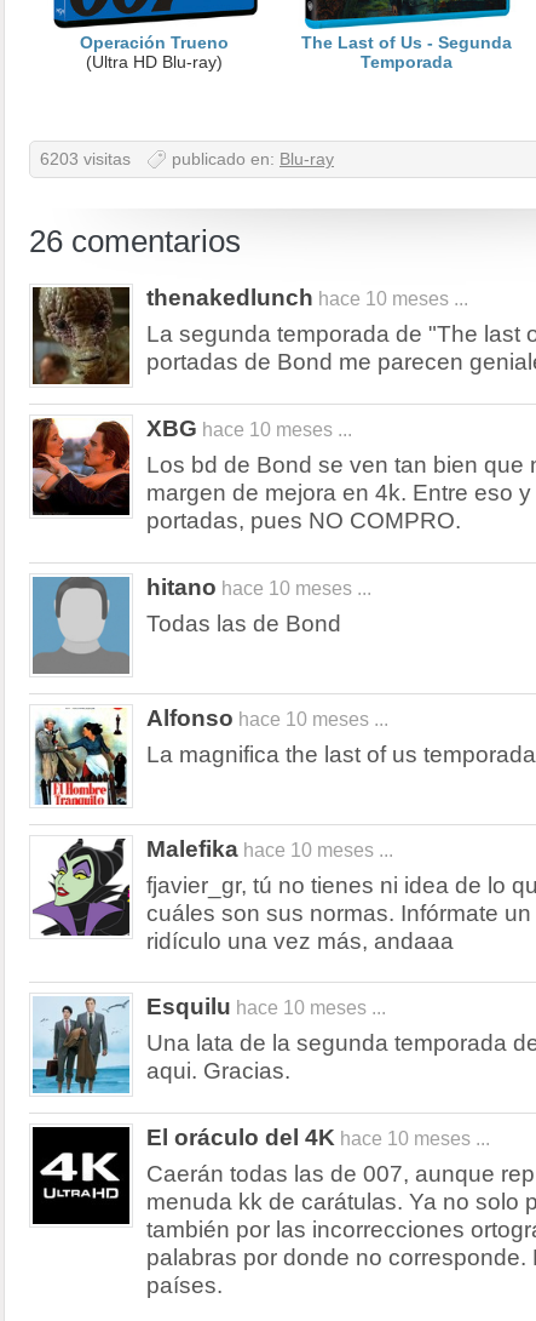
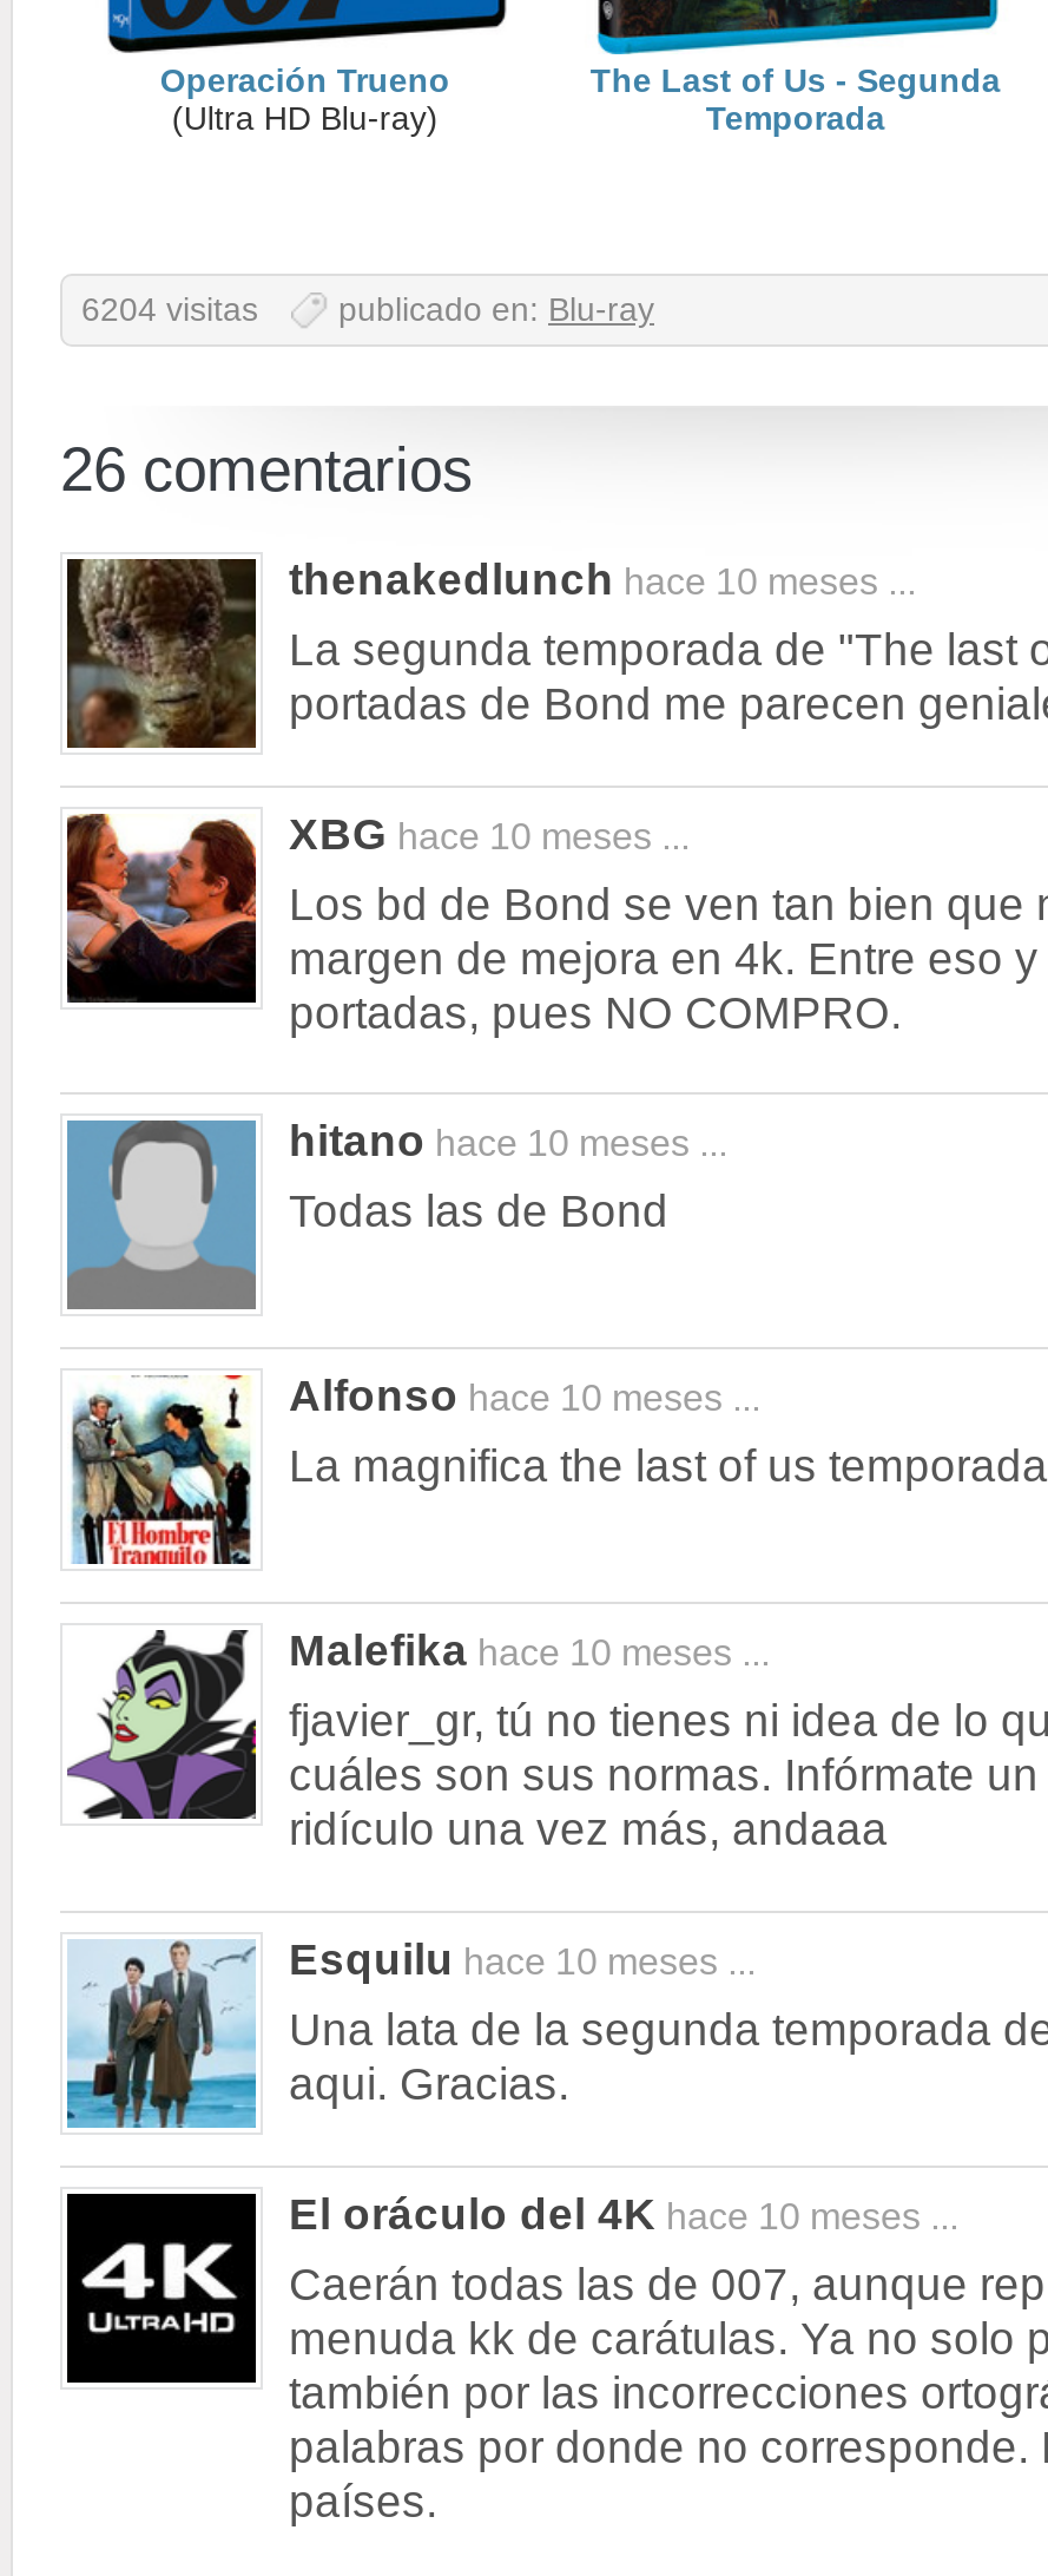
- 6203 visitas publicado en: Blu-ray
+ 6204 visitas publicado en: Blu-ray
